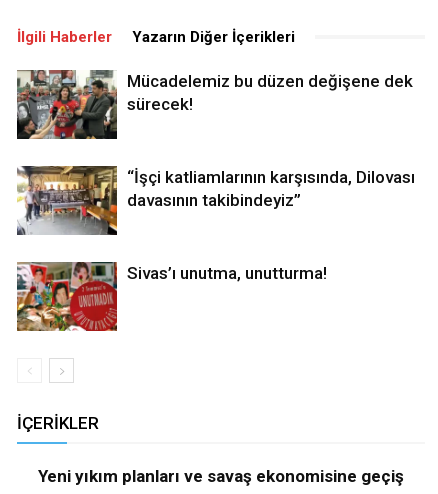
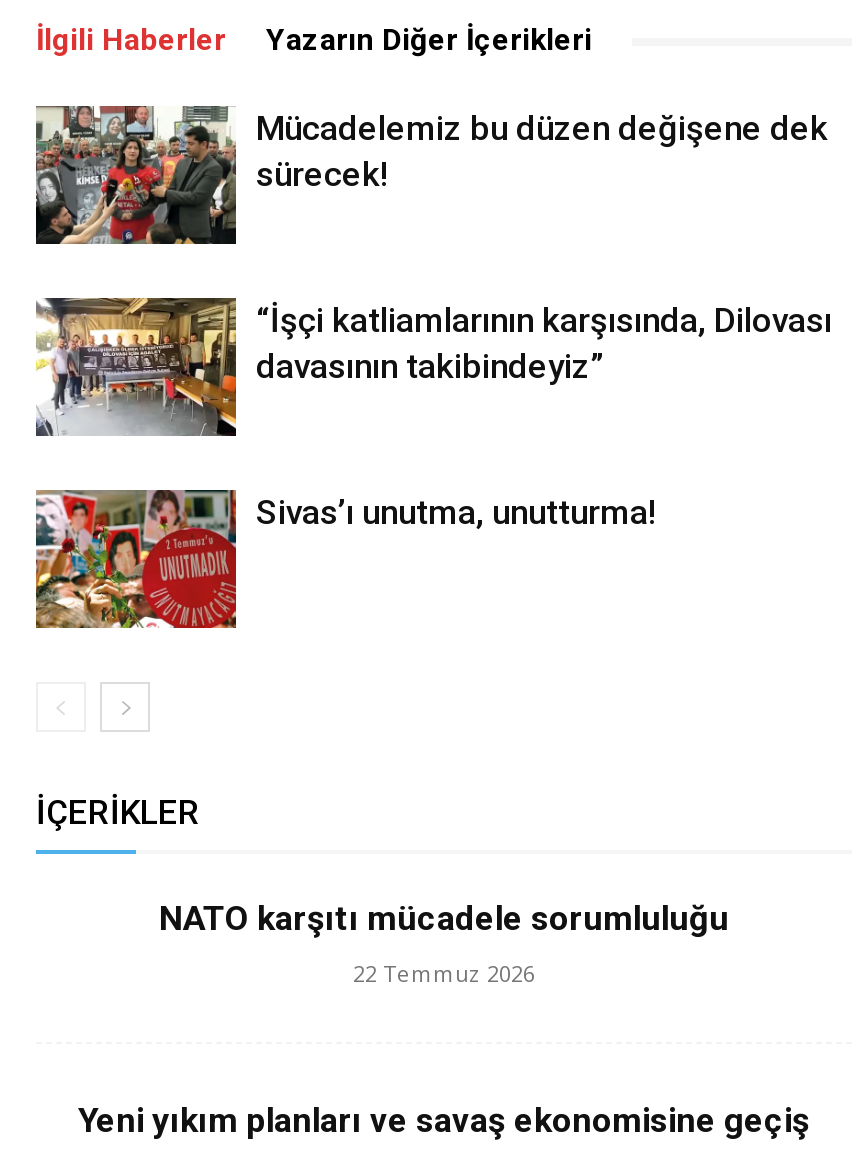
+ NATO karşıtı mücadele sorumluluğu
+ 22 Temmuz 2026
